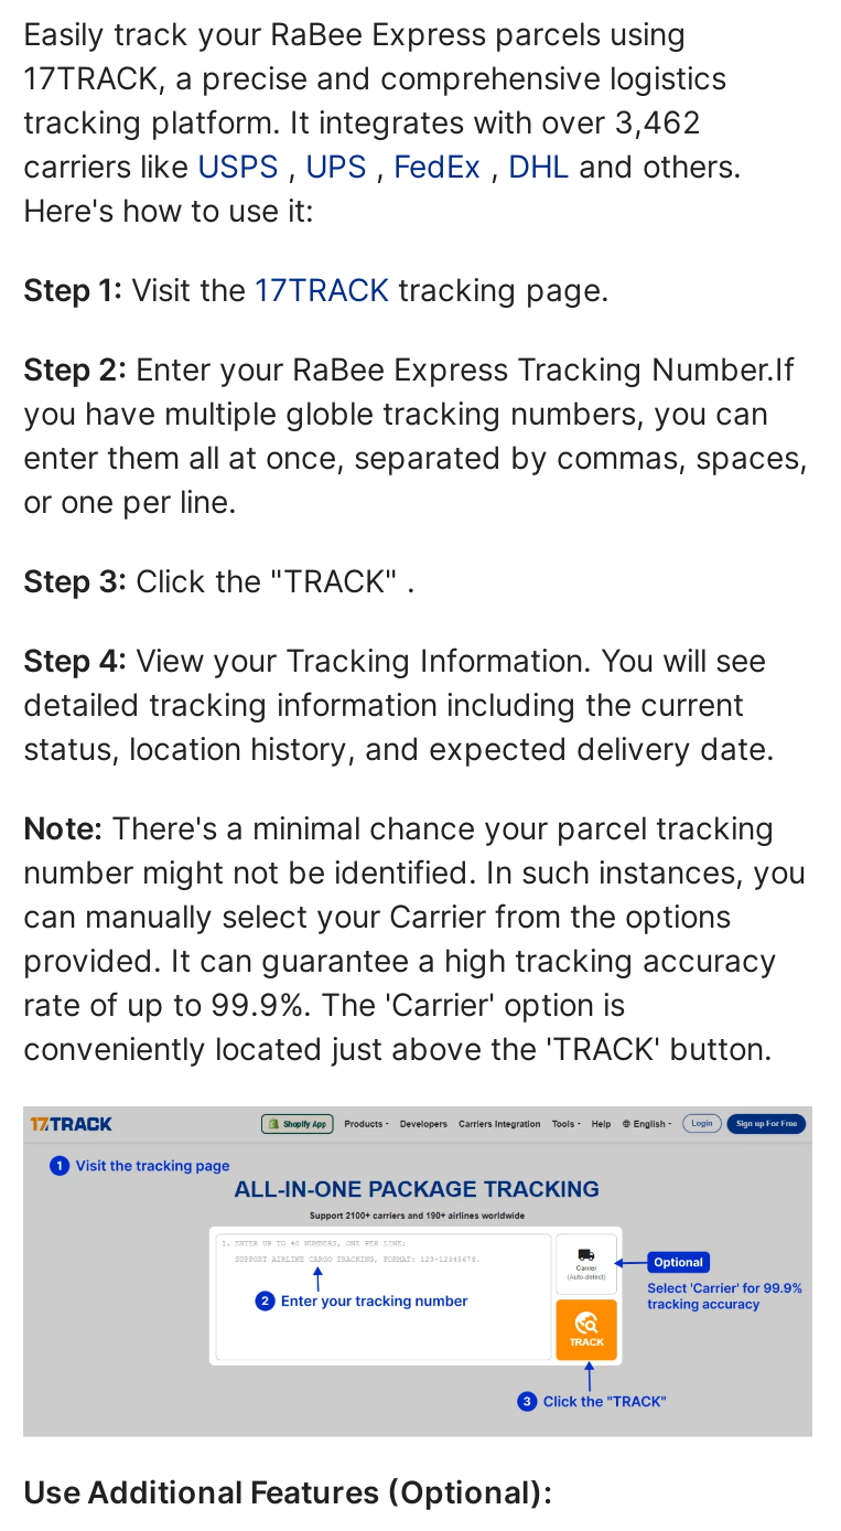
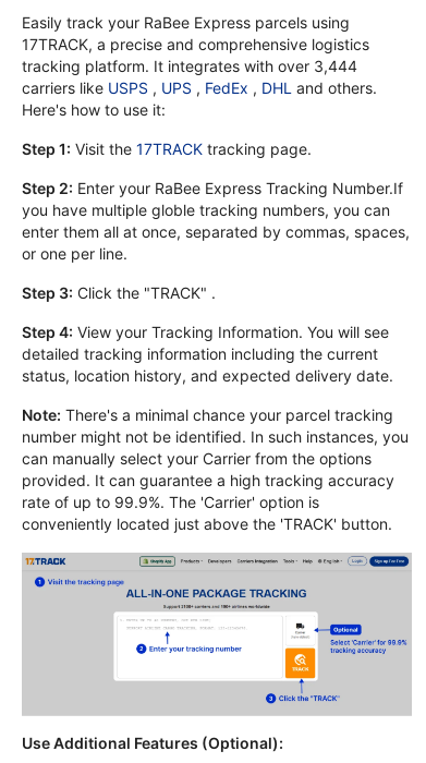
- tracking platform. It integrates with over 3,462
+ tracking platform. It integrates with over 3,444
